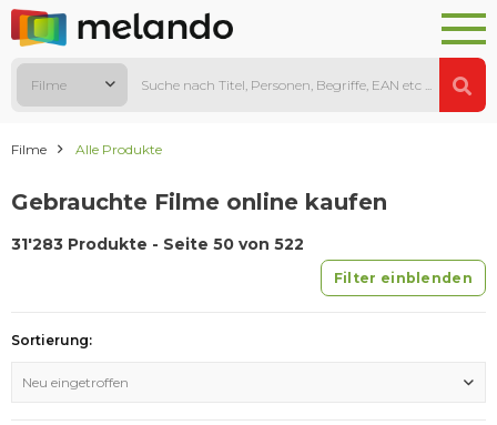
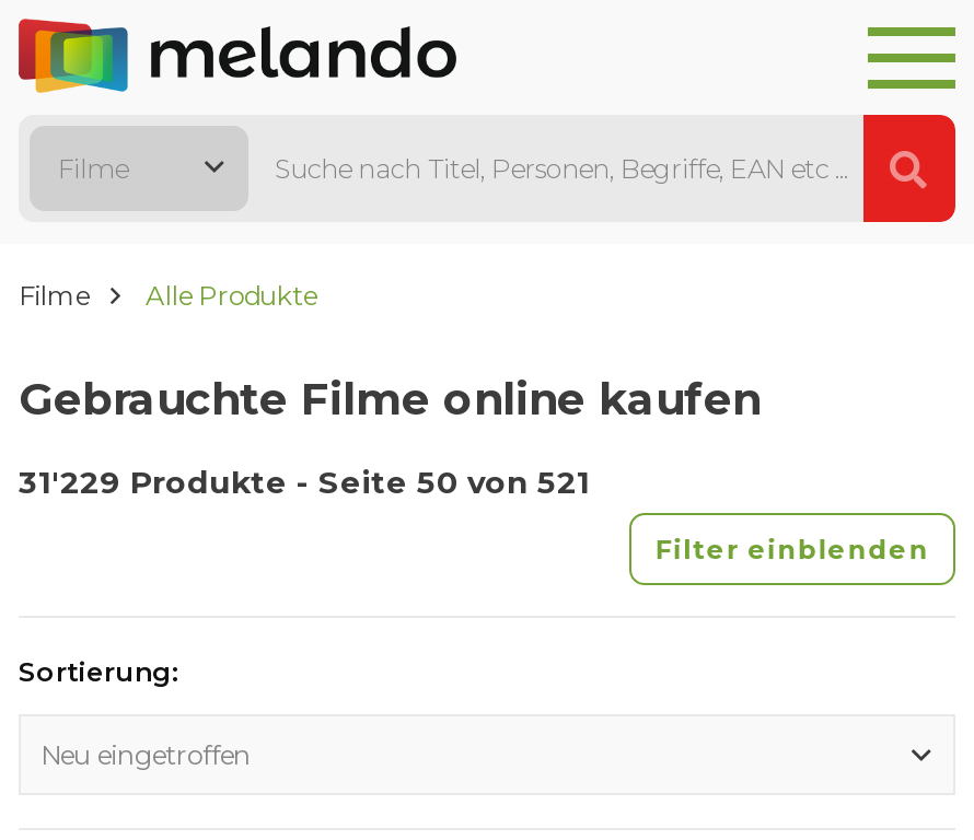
- 31'283 Produkte - Seite 50 von 522
+ 31'229 Produkte - Seite 50 von 521
